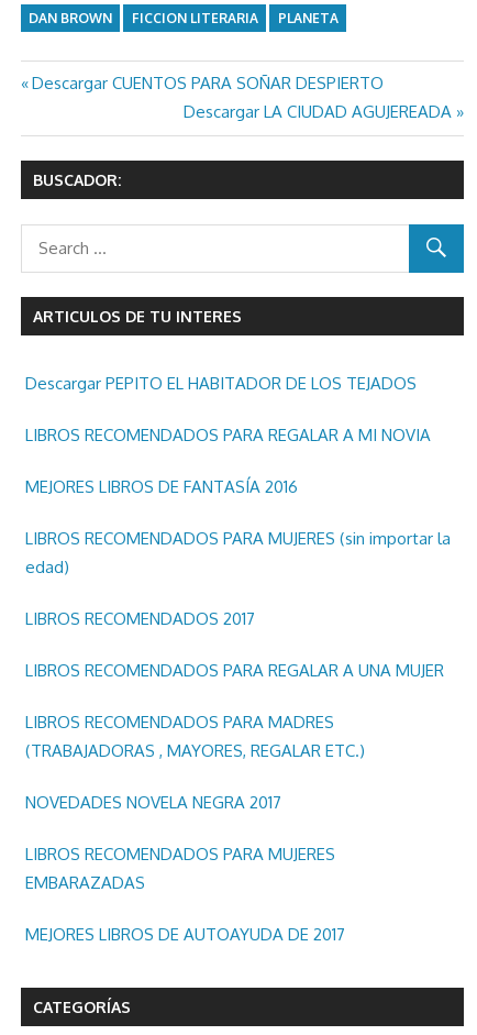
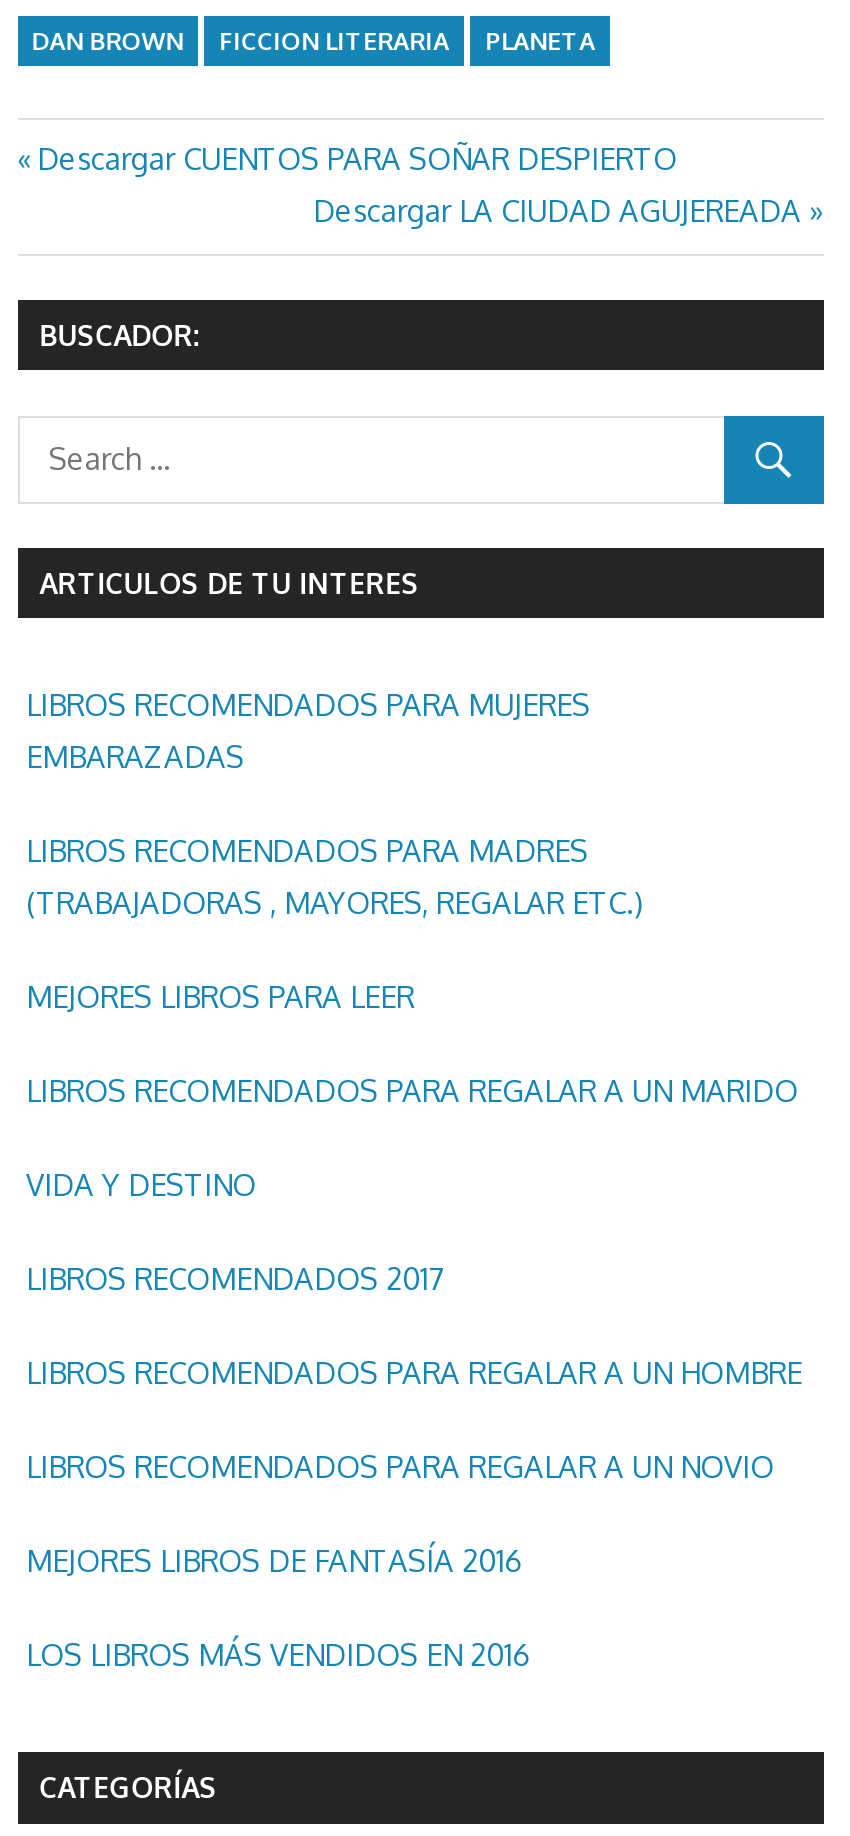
- Descargar PEPITO EL HABITADOR DE LOS TEJADOS
- LIBROS RECOMENDADOS PARA REGALAR A MI NOVIA
- LIBROS RECOMENDADOS PARA MUJERES (sin importar la
- edad)
- LIBROS RECOMENDADOS PARA REGALAR A UNA MUJER

moved down: MEJORES LIBROS DE FANTASÍA 2016

moved down: LIBROS RECOMENDADOS 2017

moved up: LIBROS RECOMENDADOS PARA MADRES | (TRABAJADORAS , MAYORES, REGALAR ETC.)

- NOVEDADES NOVELA NEGRA 2017
- MEJORES LIBROS DE AUTOAYUDA DE 2017
+ MEJORES LIBROS PARA LEER
+ LIBROS RECOMENDADOS PARA REGALAR A UN MARIDO
+ VIDA Y DESTINO
+ LIBROS RECOMENDADOS PARA REGALAR A UN HOMBRE
+ LIBROS RECOMENDADOS PARA REGALAR A UN NOVIO
+ LOS LIBROS MÁS VENDIDOS EN 2016

moved up: LIBROS RECOMENDADOS PARA MUJERES | EMBARAZADAS
